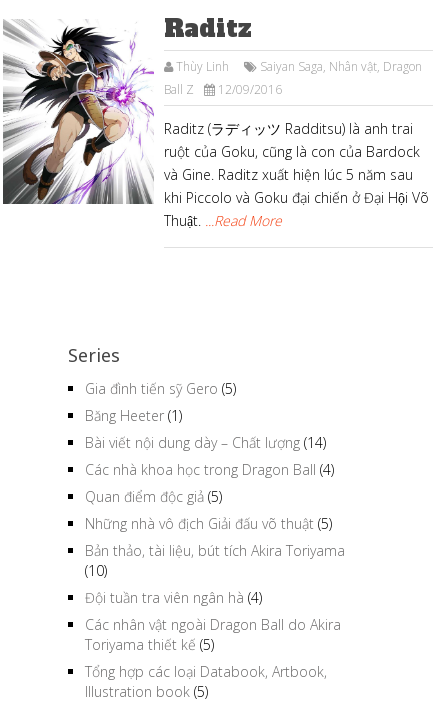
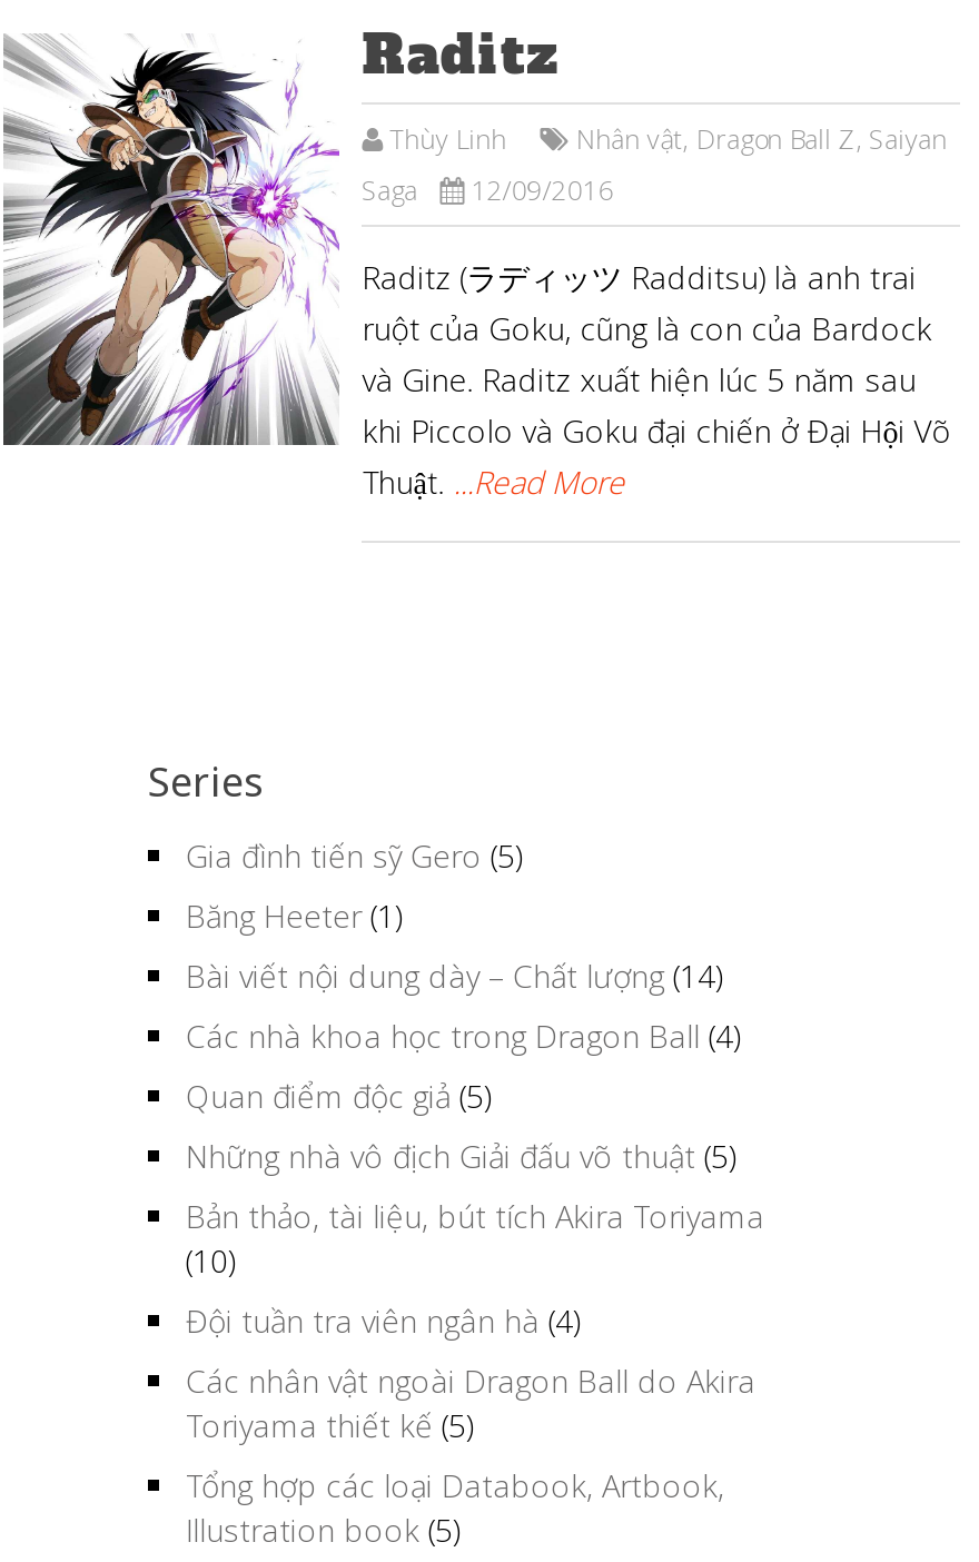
- Saiyan Saga, Nhân vật, Dragon
- Ball Z
+ Nhân vật, Dragon Ball Z, Saiyan
+ Saga
